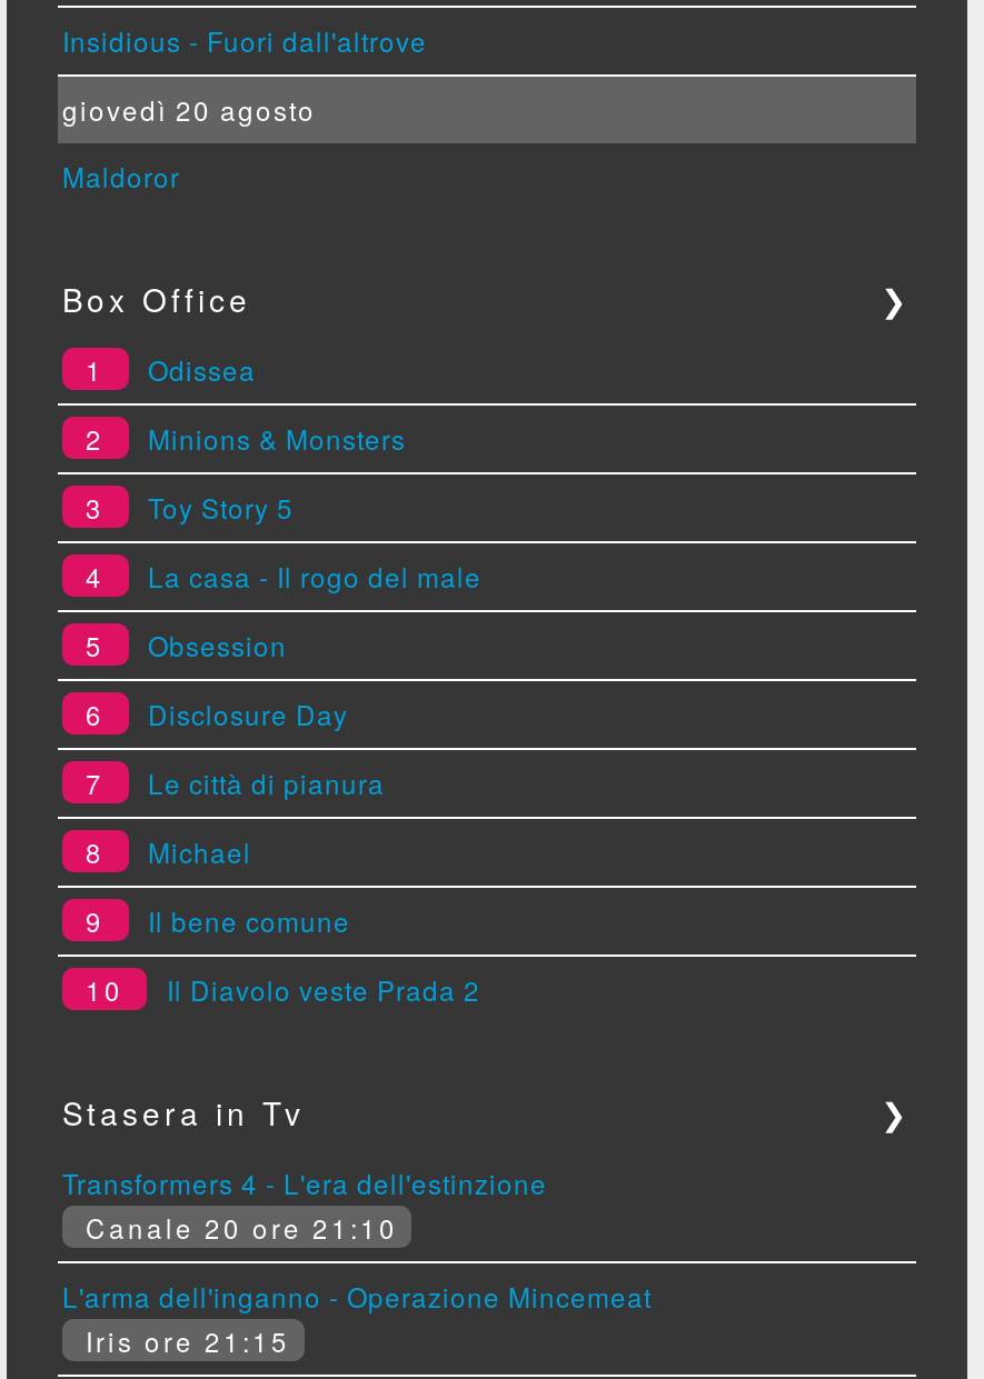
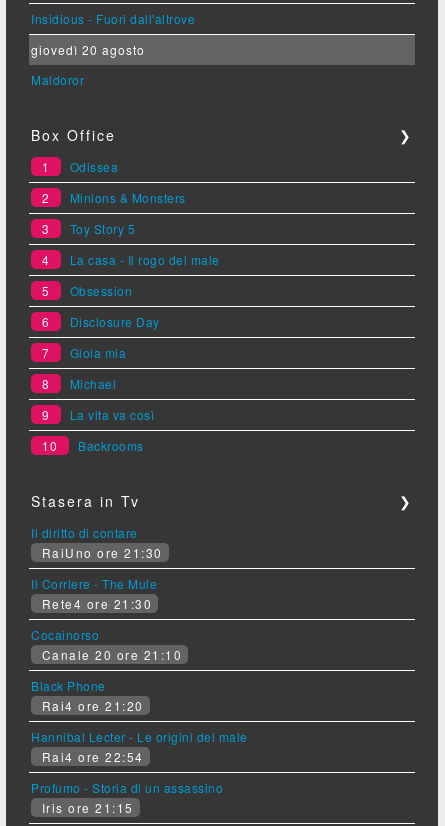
- Le città di pianura
+ Gioia mia

- Il bene comune
+ La vita va così

- Il Diavolo veste Prada 2
+ Backrooms

- Transformers 4 - L'era dell'estinzione
+ Il diritto di contare
+ RaiUno ore 21:30
+ Il Corriere - The Mule
+ Rete4 ore 21:30
+ Cocainorso

- L'arma dell'inganno - Operazione Mincemeat
+ Black Phone
+ Rai4 ore 21:20
+ Hannibal Lecter - Le origini del male
+ Rai4 ore 22:54
+ Profumo - Storia di un assassino
